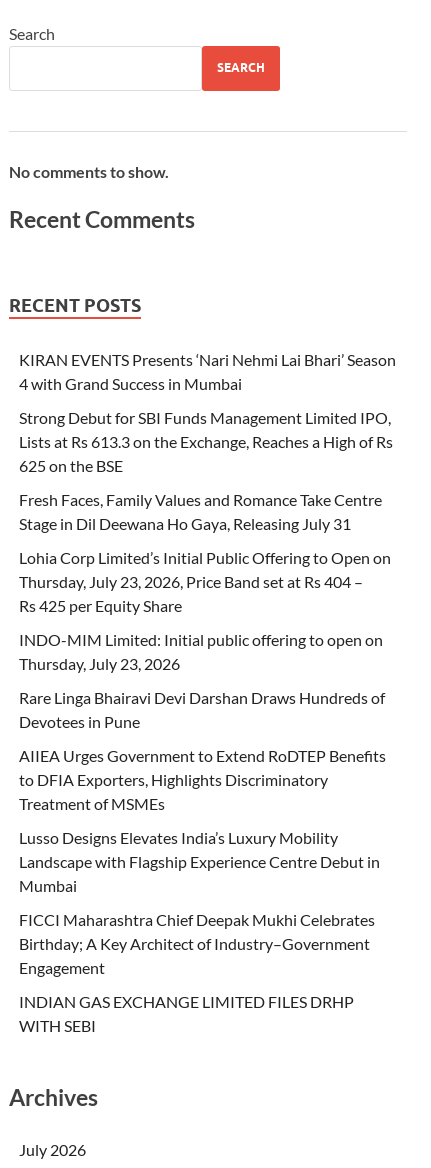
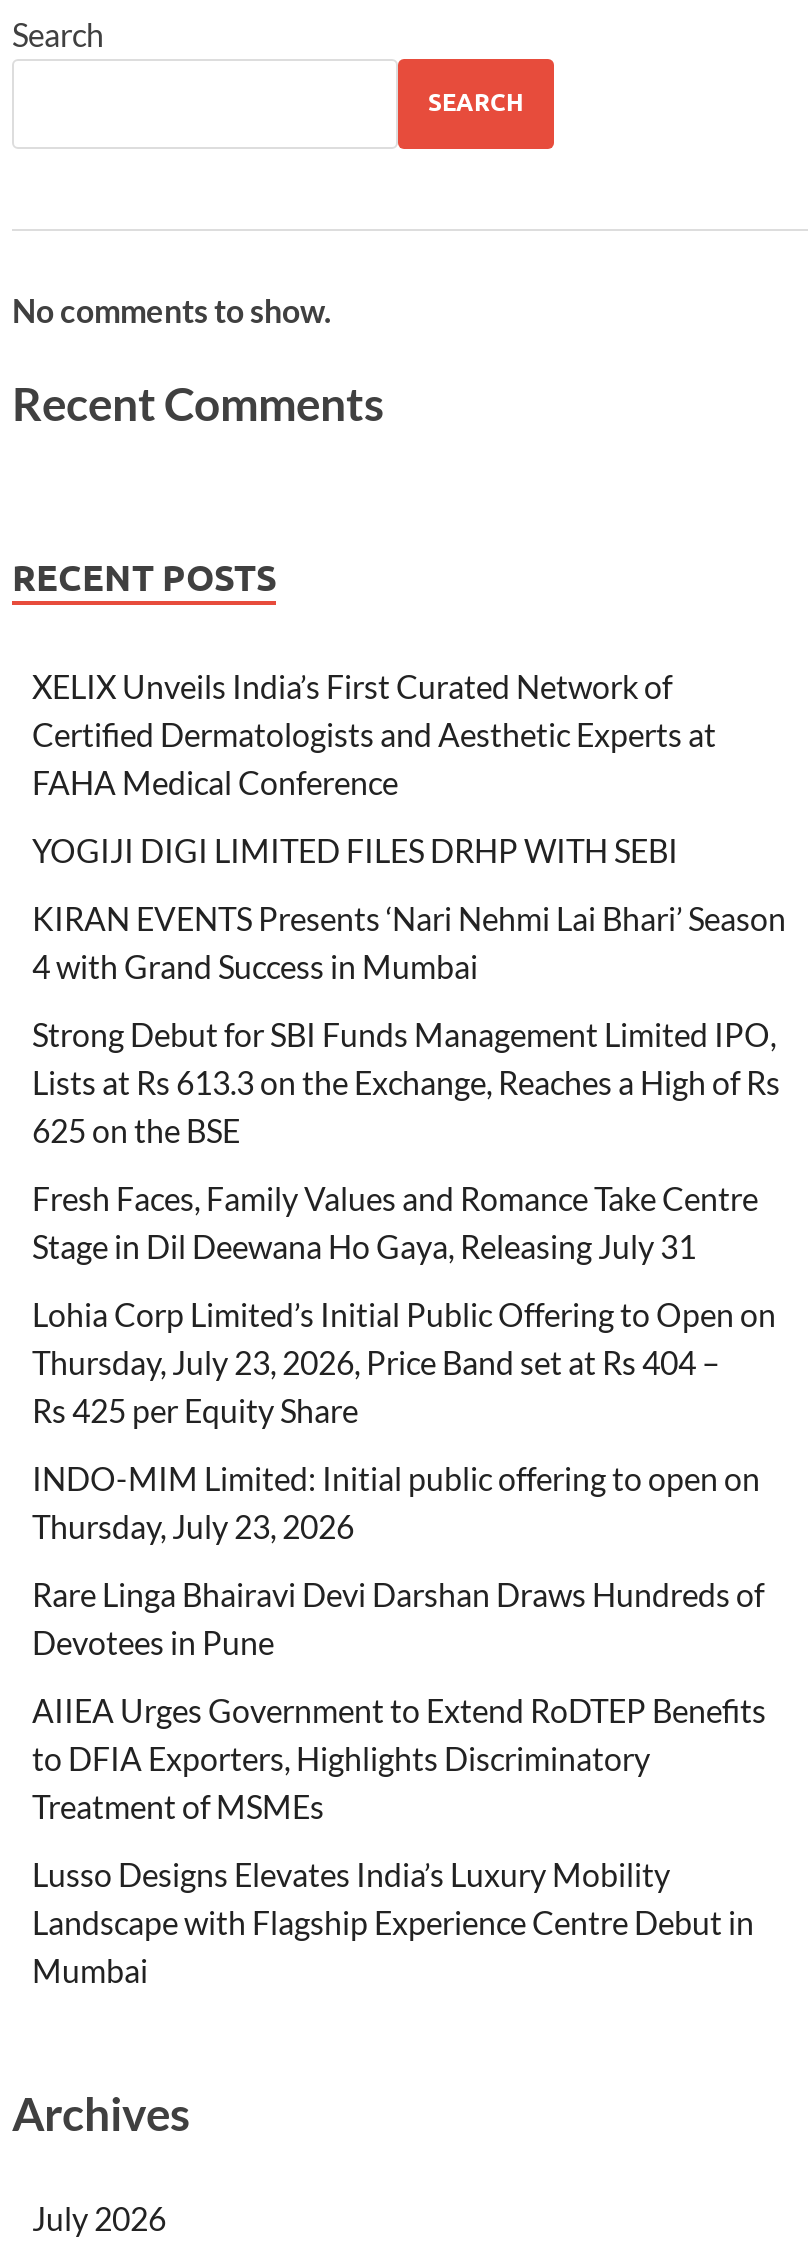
+ XELIX Unveils India’s First Curated Network of
+ Certified Dermatologists and Aesthetic Experts at
+ FAHA Medical Conference
+ YOGIJI DIGI LIMITED FILES DRHP WITH SEBI

moved down: KIRAN EVENTS Presents ‘Nari Nehmi Lai Bhari’ Season | 4 with Grand Success in Mumbai | Strong Debut for SBI Funds Management Limited IPO, | ... | Landscape with Flagship Experience Centre Debut in | Mumbai

- FICCI Maharashtra Chief Deepak Mukhi Celebrates
- Birthday; A Key Architect of Industry–Government
- Engagement
- INDIAN GAS EXCHANGE LIMITED FILES DRHP
- WITH SEBI
